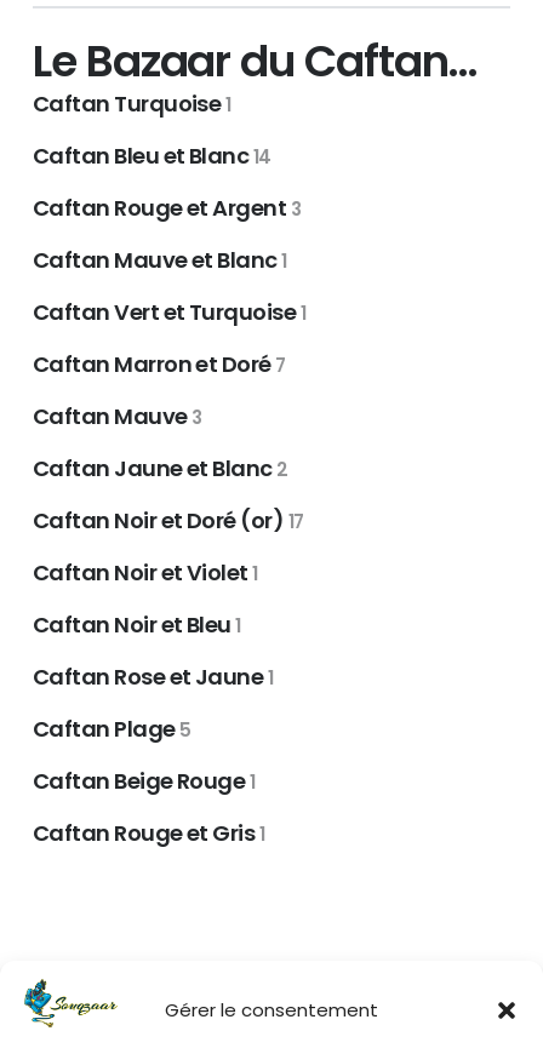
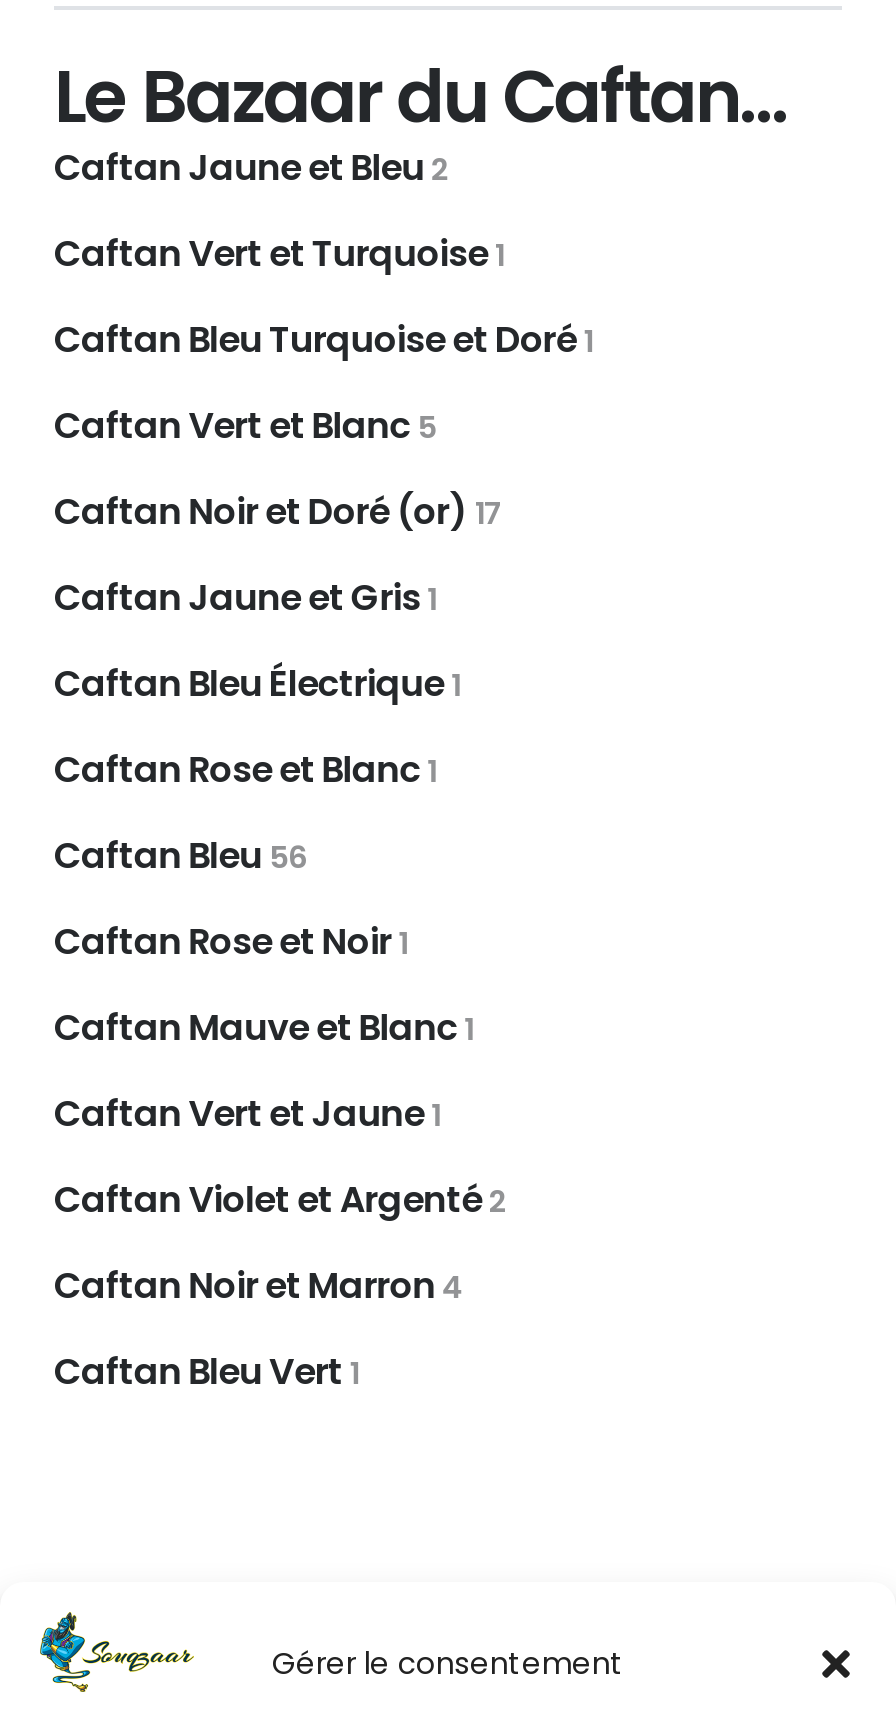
- Caftan Turquoise1
- Caftan Bleu et Blanc 14
- Caftan Rouge et Argent 3
+ Caftan Jaune et Bleu 2
+ Caftan Bleu Turquoise et Doré1
+ Caftan Vert et Blanc 5
+ Caftan Jaune et Gris1
+ Caftan Bleu Électrique1
+ Caftan Rose et Blanc1
+ Caftan Bleu 56
+ Caftan Rose et Noir1

moved down: Caftan Mauve et Blanc1

moved up: Caftan Vert et Turquoise1

- Caftan Marron et Doré7
- Caftan Mauve3
- Caftan Jaune et Blanc 2
- Caftan Noir et Violet 1
- Caftan Noir et Bleu 1
- Caftan Rose et Jaune1
- Caftan Plage5
- Caftan Beige Rouge1
- Caftan Rouge et Gris1
+ Caftan Vert et Jaune1
+ Caftan Violet et Argenté2
+ Caftan Noir et Marron 4
+ Caftan Bleu Vert 1

moved up: Caftan Noir et Doré (or) 17
